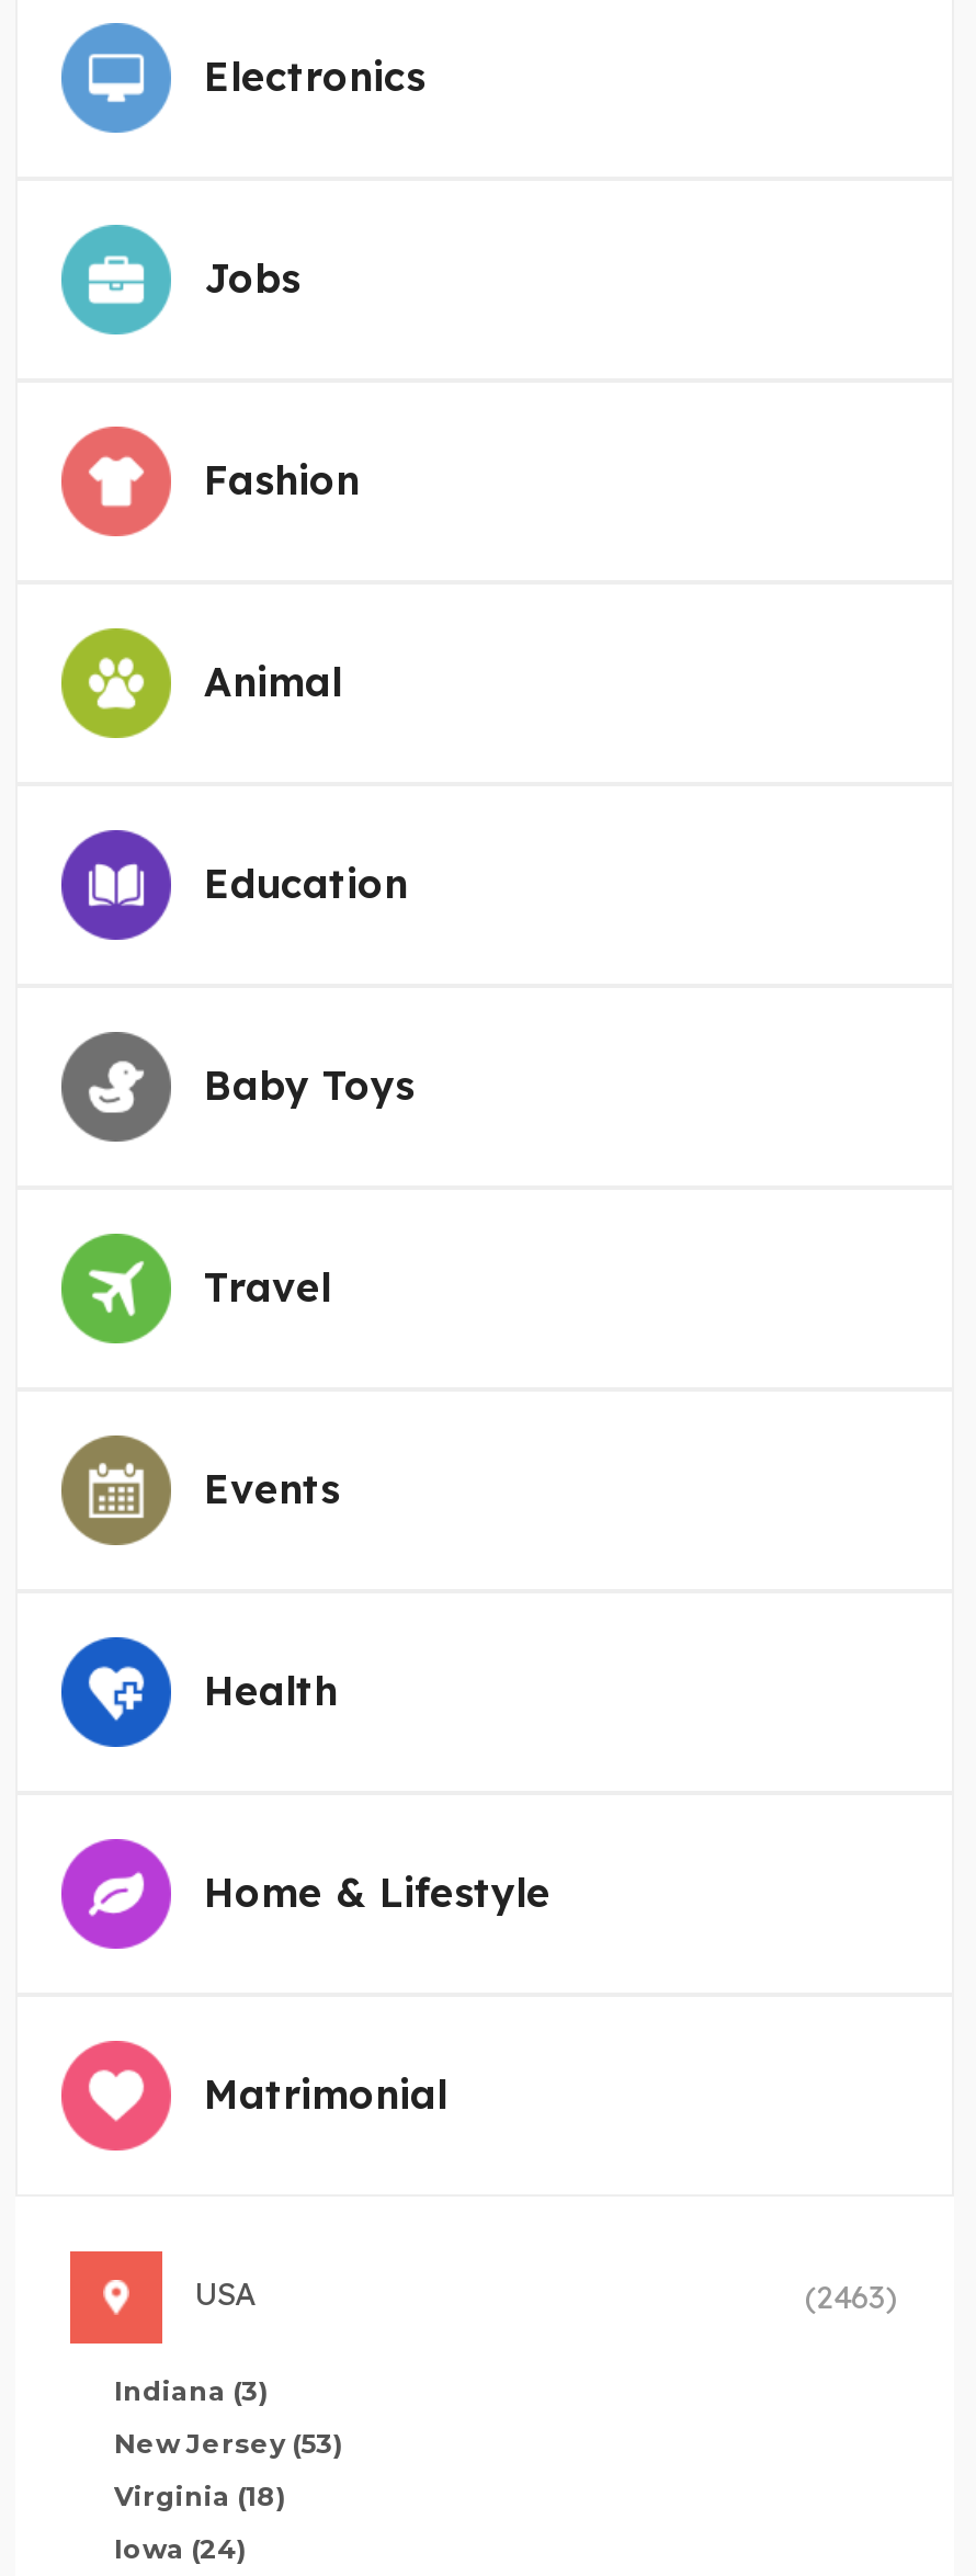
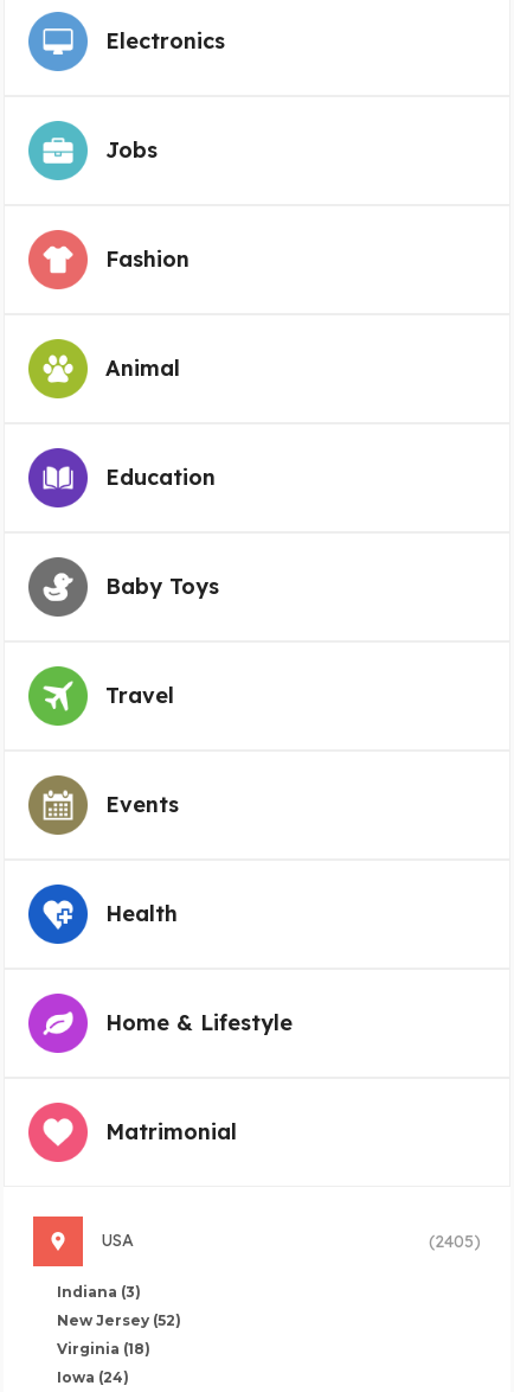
- (2463)
+ (2405)

- New Jersey (53)
+ New Jersey (52)
